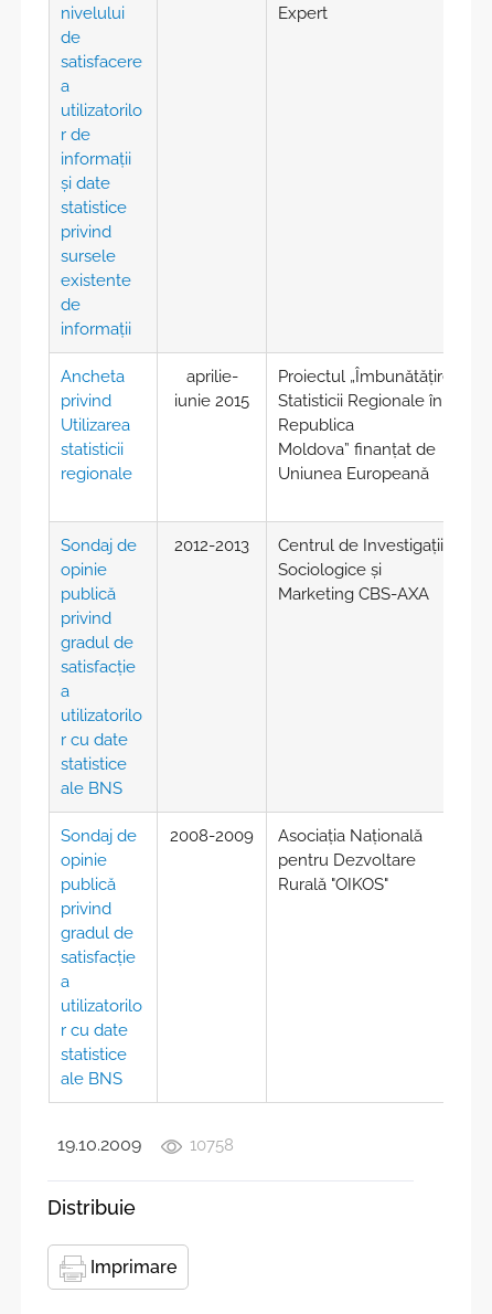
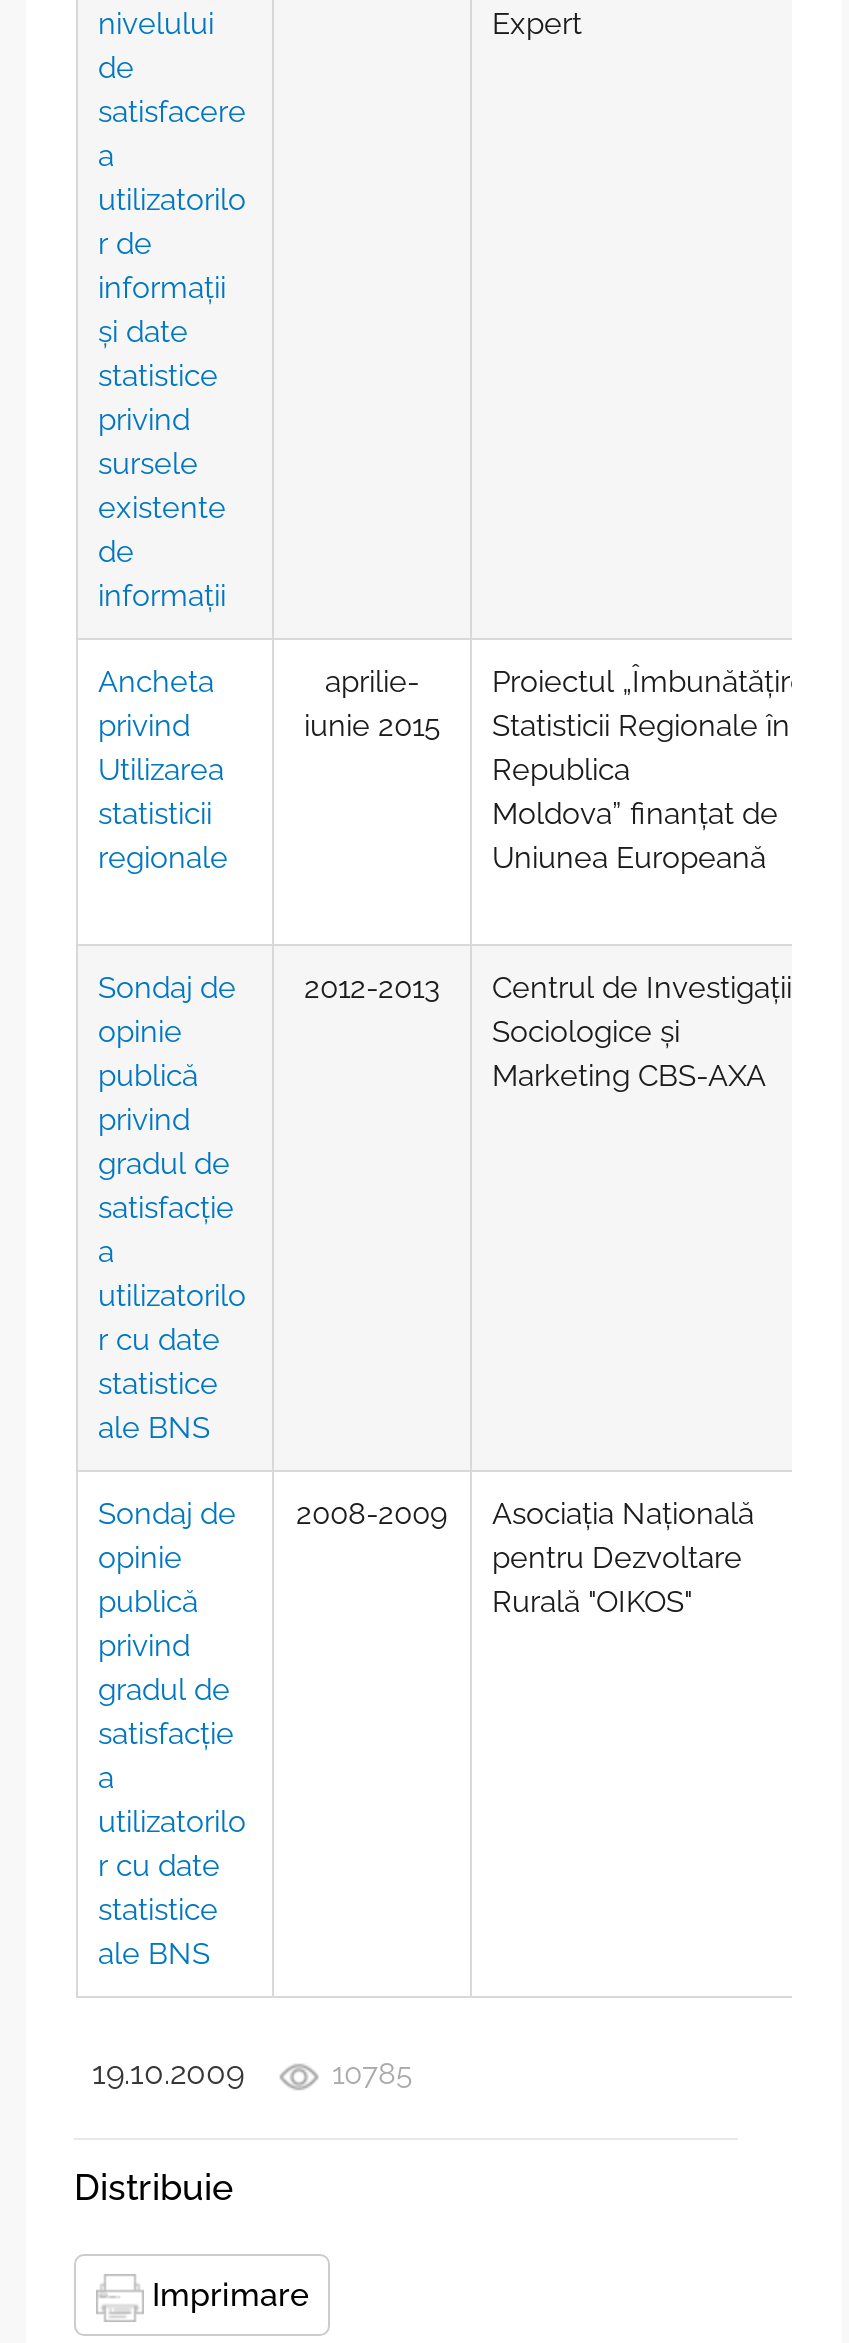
- 10758
+ 10785
